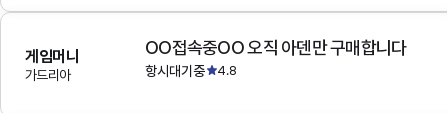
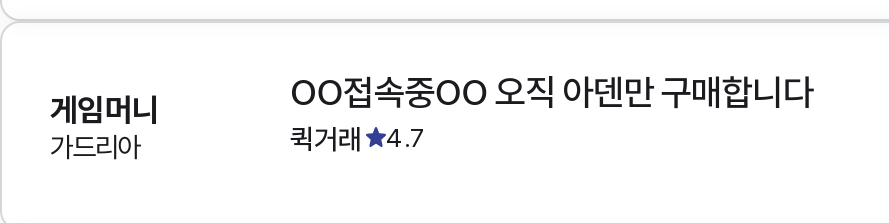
- 항시대기중
- 4.8
+ 퀵거래
+ 4.7
